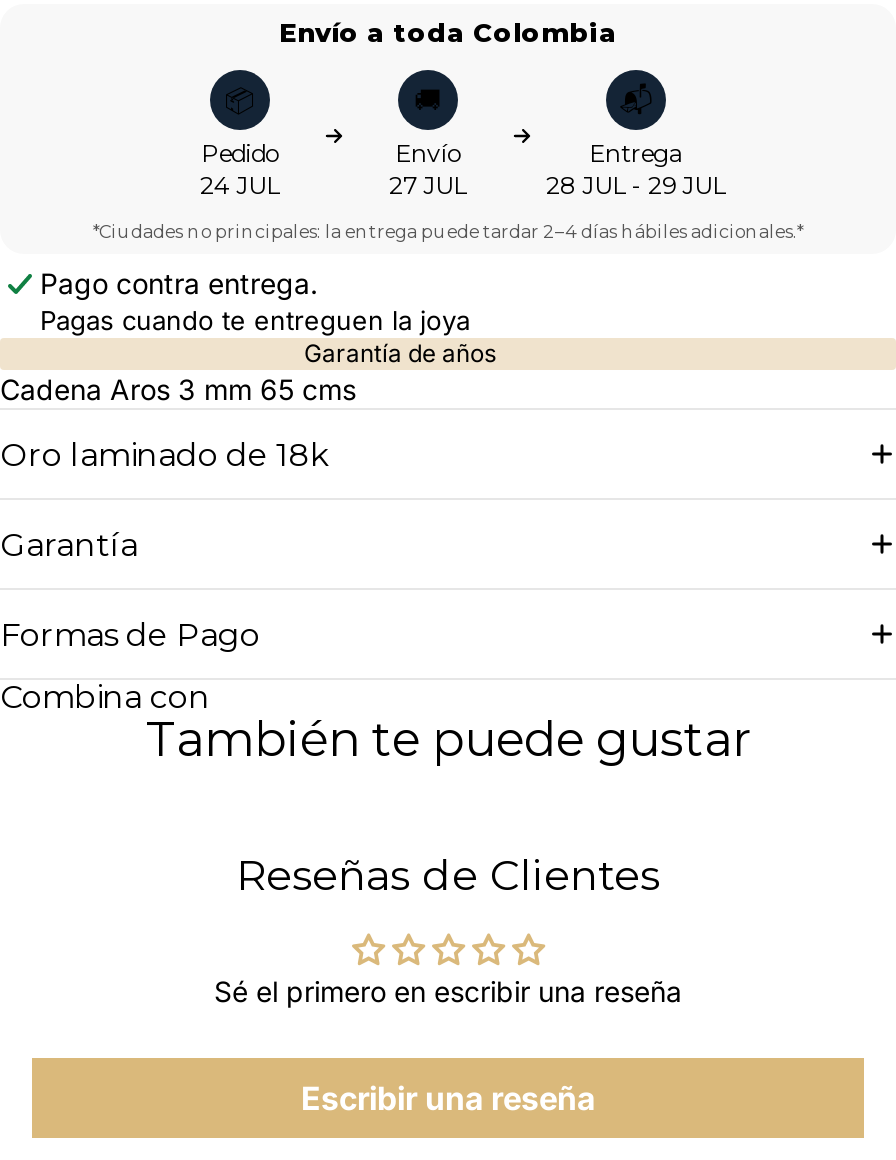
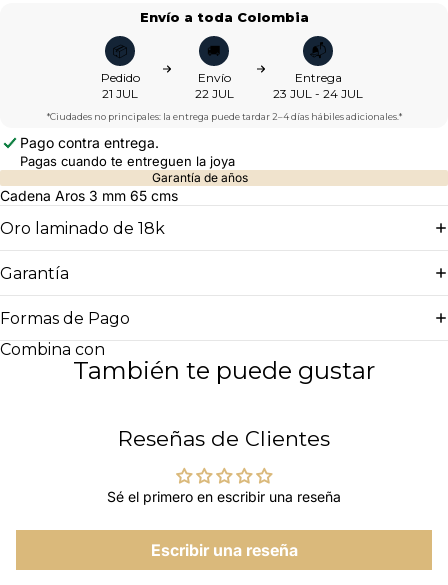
- 24 JUL
+ 21 JUL

- 27 JUL
+ 22 JUL

- 28 JUL - 29 JUL
+ 23 JUL - 24 JUL
